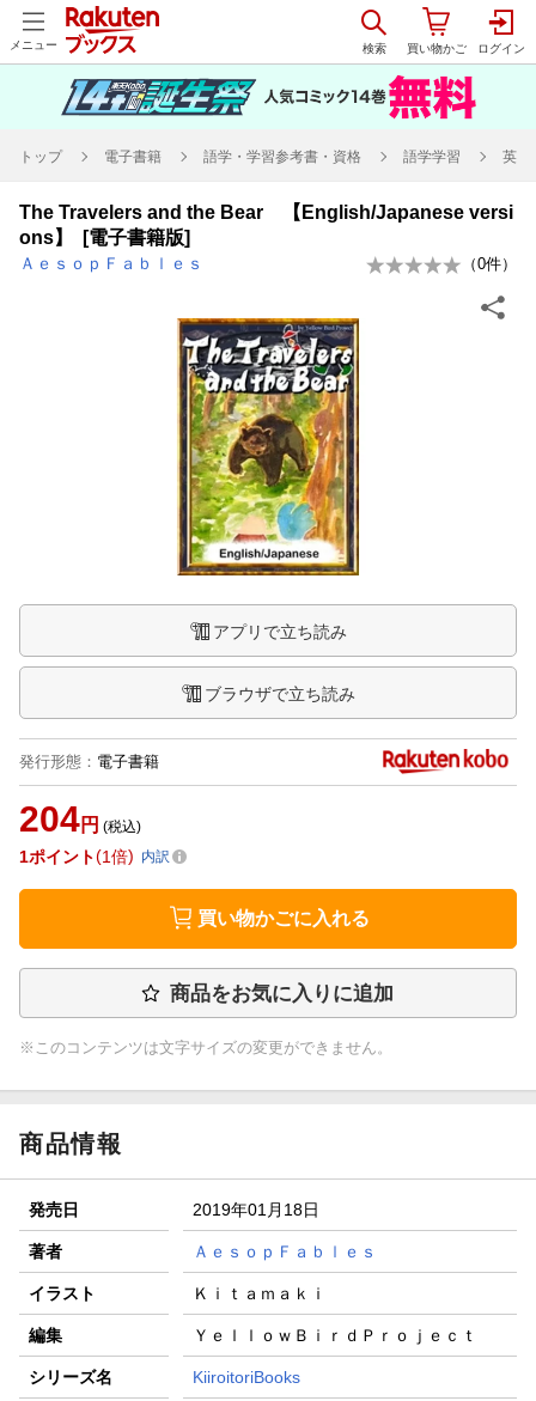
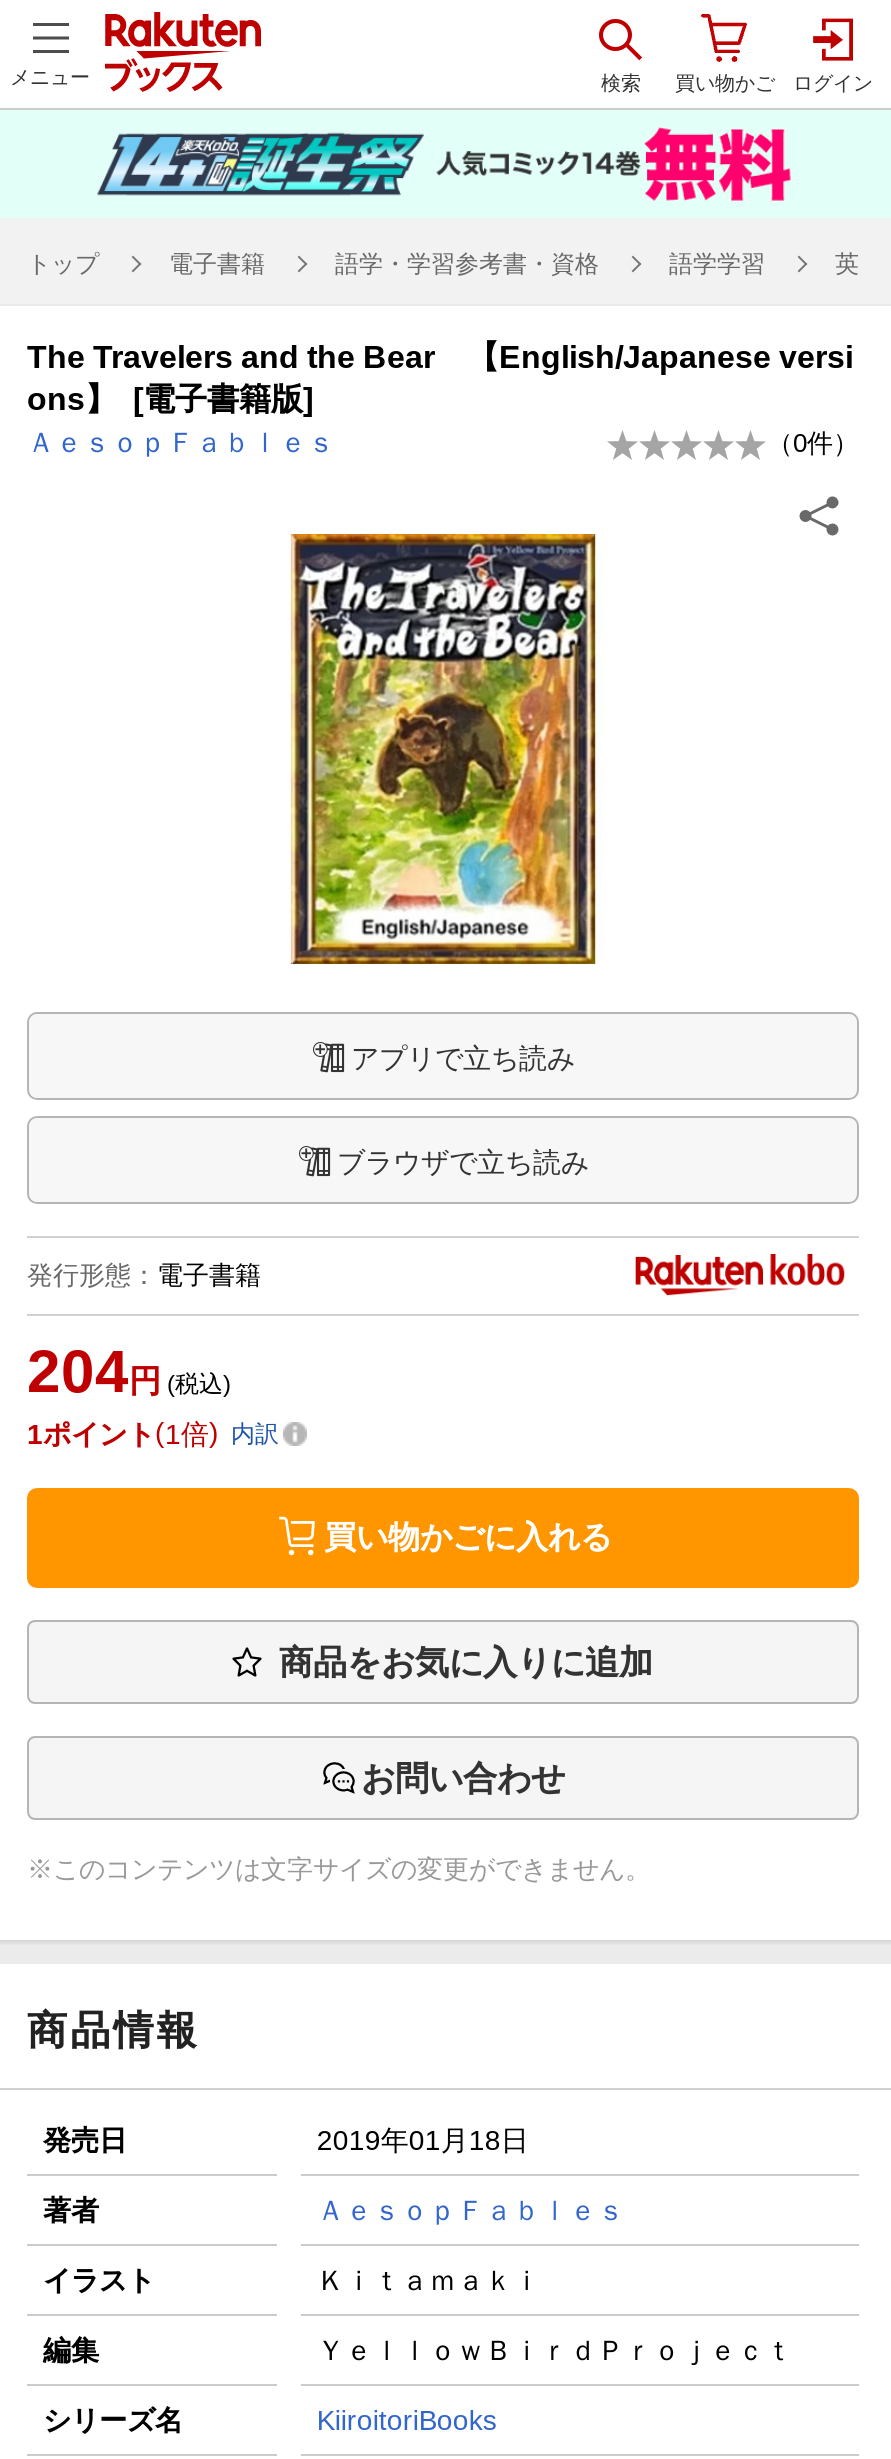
+ お問い合わせ
